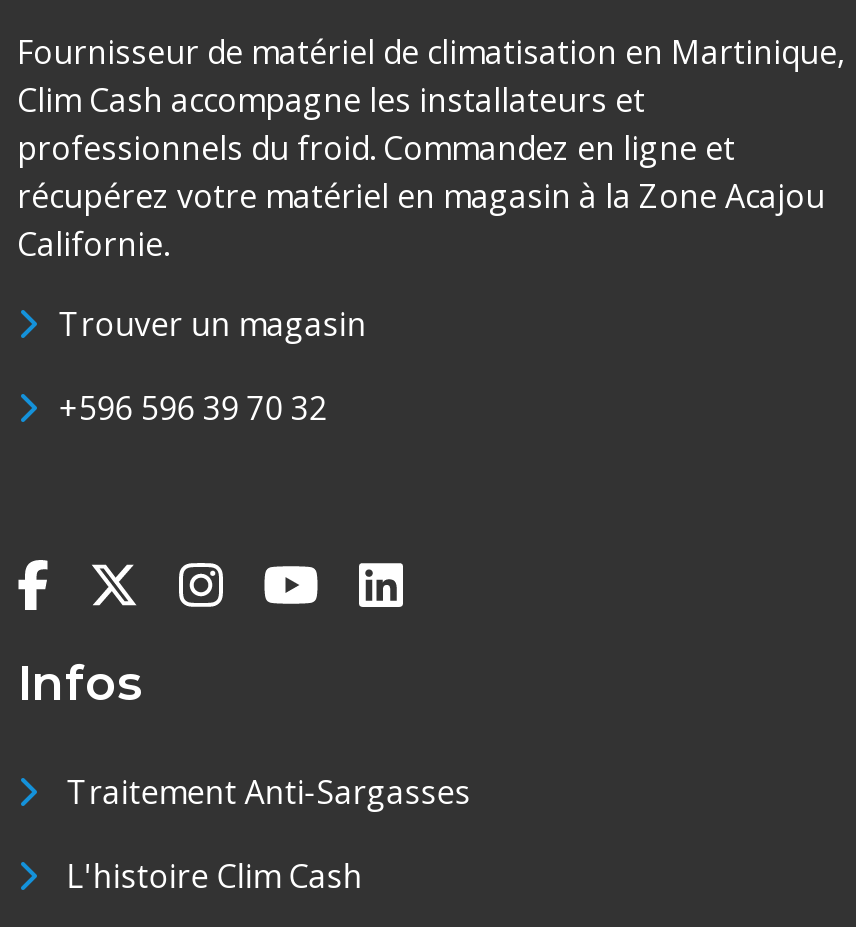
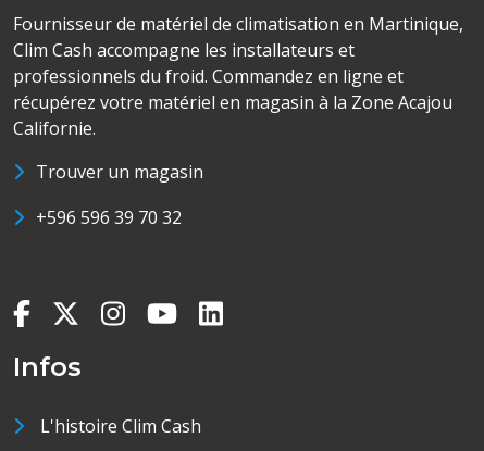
- Traitement Anti-Sargasses
